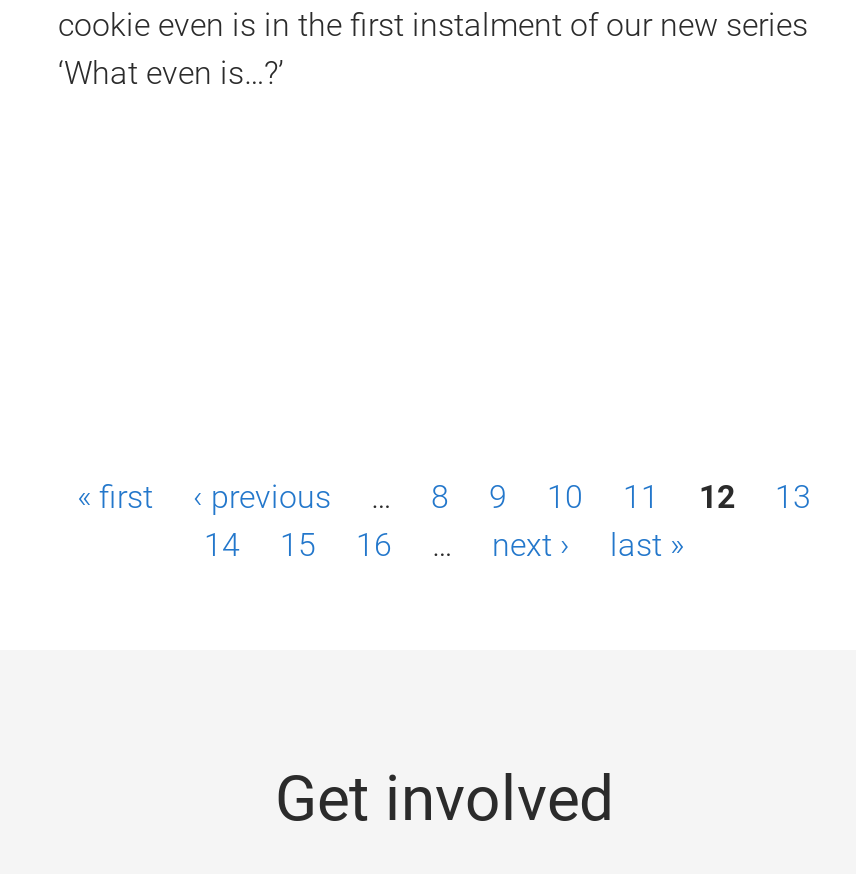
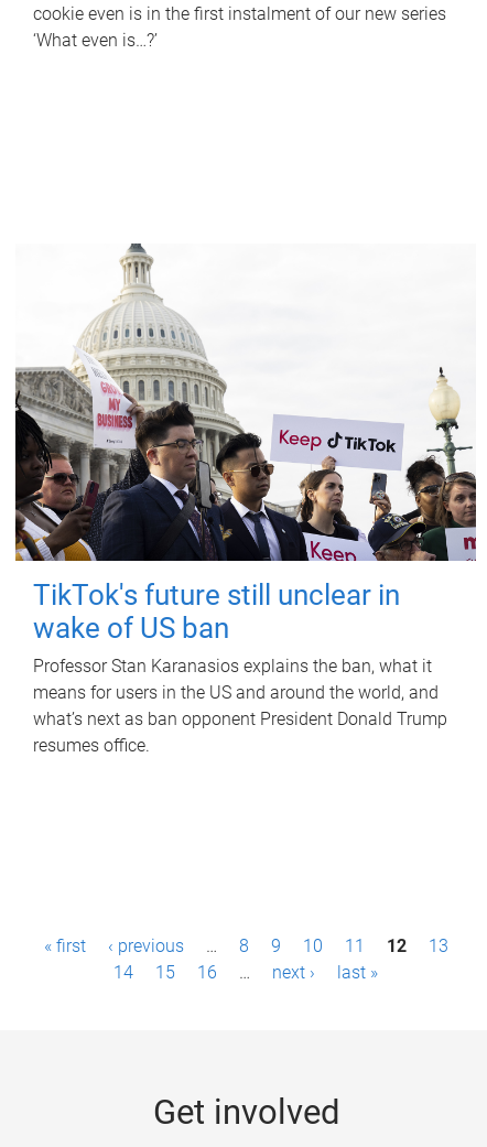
+ [image]
+ TikTok's future still unclear in
+ wake of US ban
+ Professor Stan Karanasios explains the ban, what it
+ means for users in the US and around the world, and
+ what’s next as ban opponent President Donald Trump
+ resumes office.
